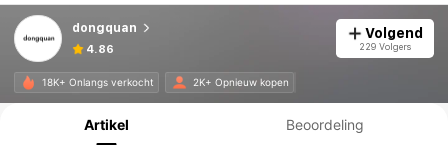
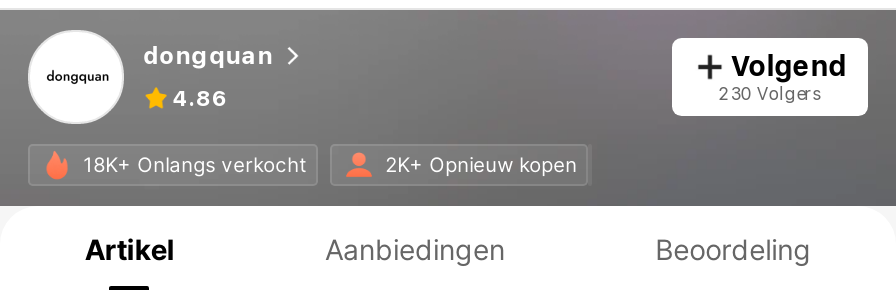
- 229 Volgers
+ 230 Volgers

+ Aanbiedingen
